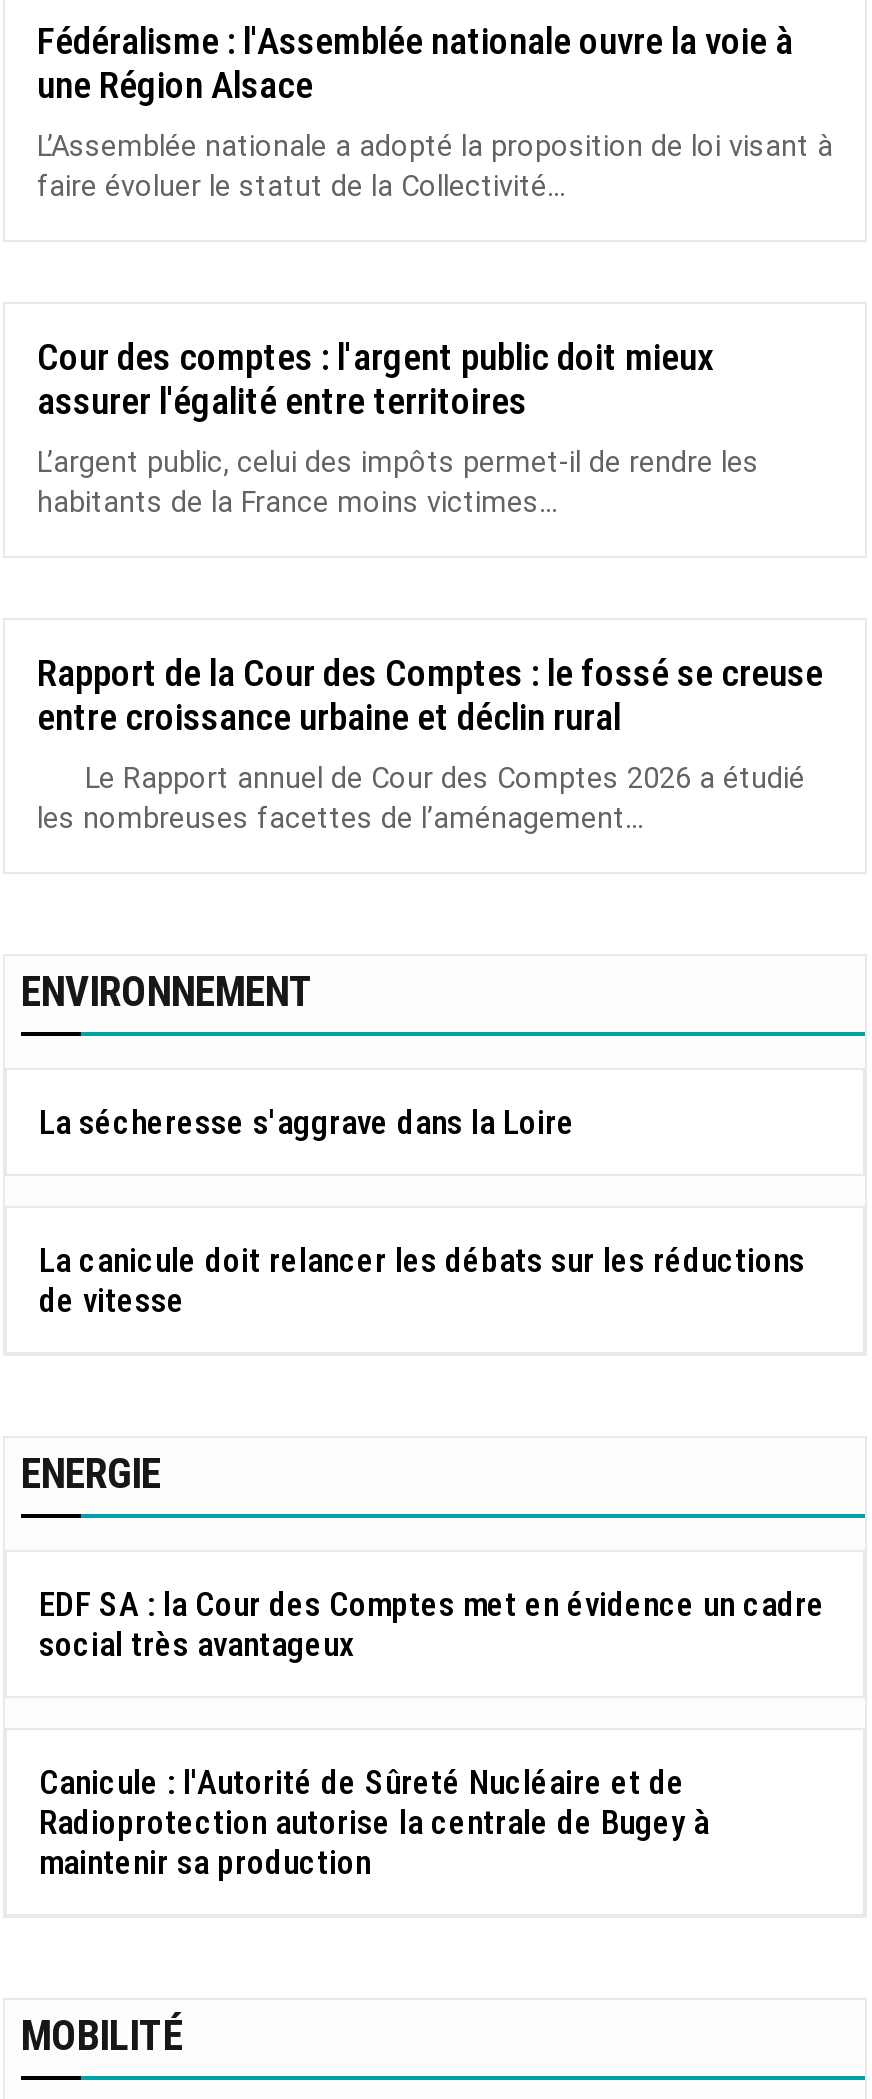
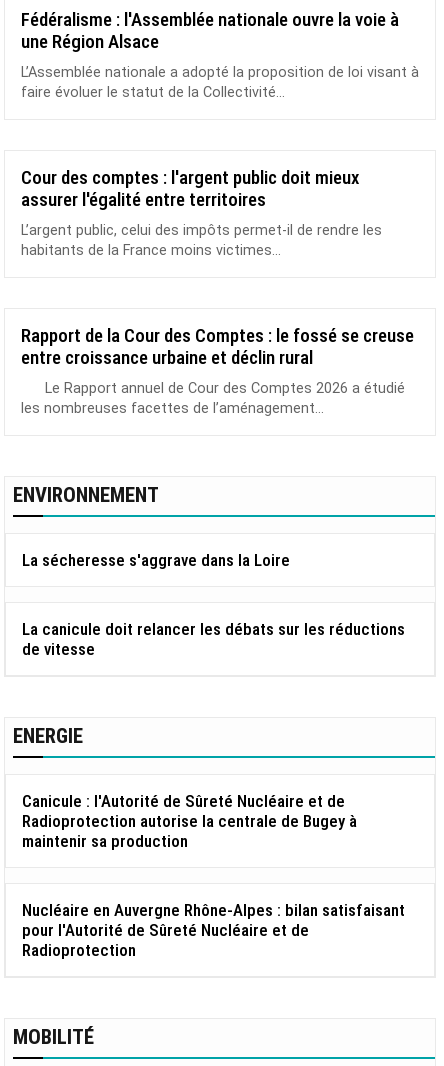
- EDF SA : la Cour des Comptes met en évidence un cadre
- social très avantageux

moved up: Canicule : l'Autorité de Sûreté Nucléaire et de | Radioprotection autorise la centrale de Bugey à | maintenir sa production

+ Nucléaire en Auvergne Rhône-Alpes : bilan satisfaisant
+ pour l'Autorité de Sûreté Nucléaire et de
+ Radioprotection
